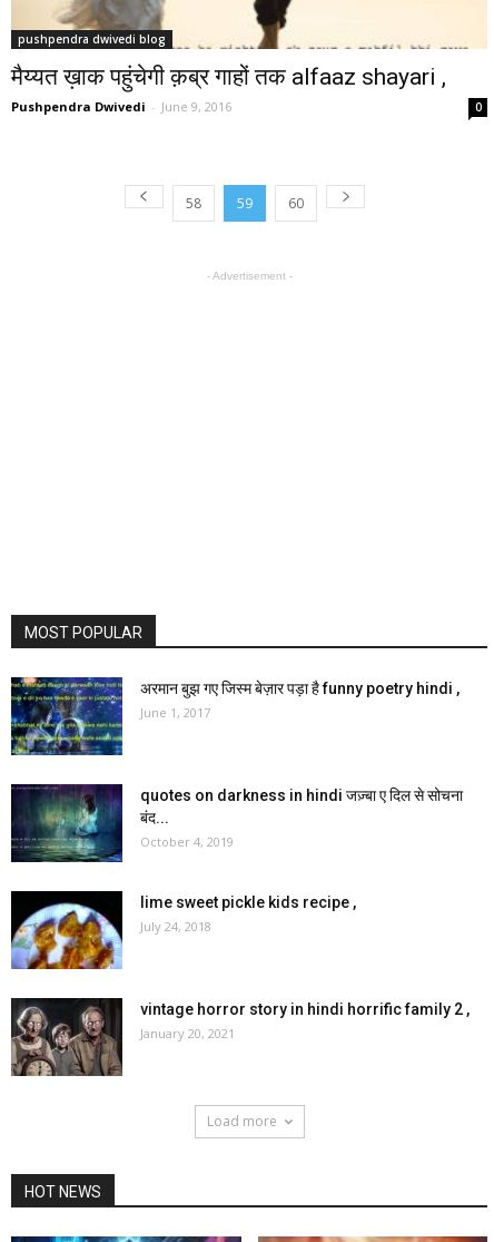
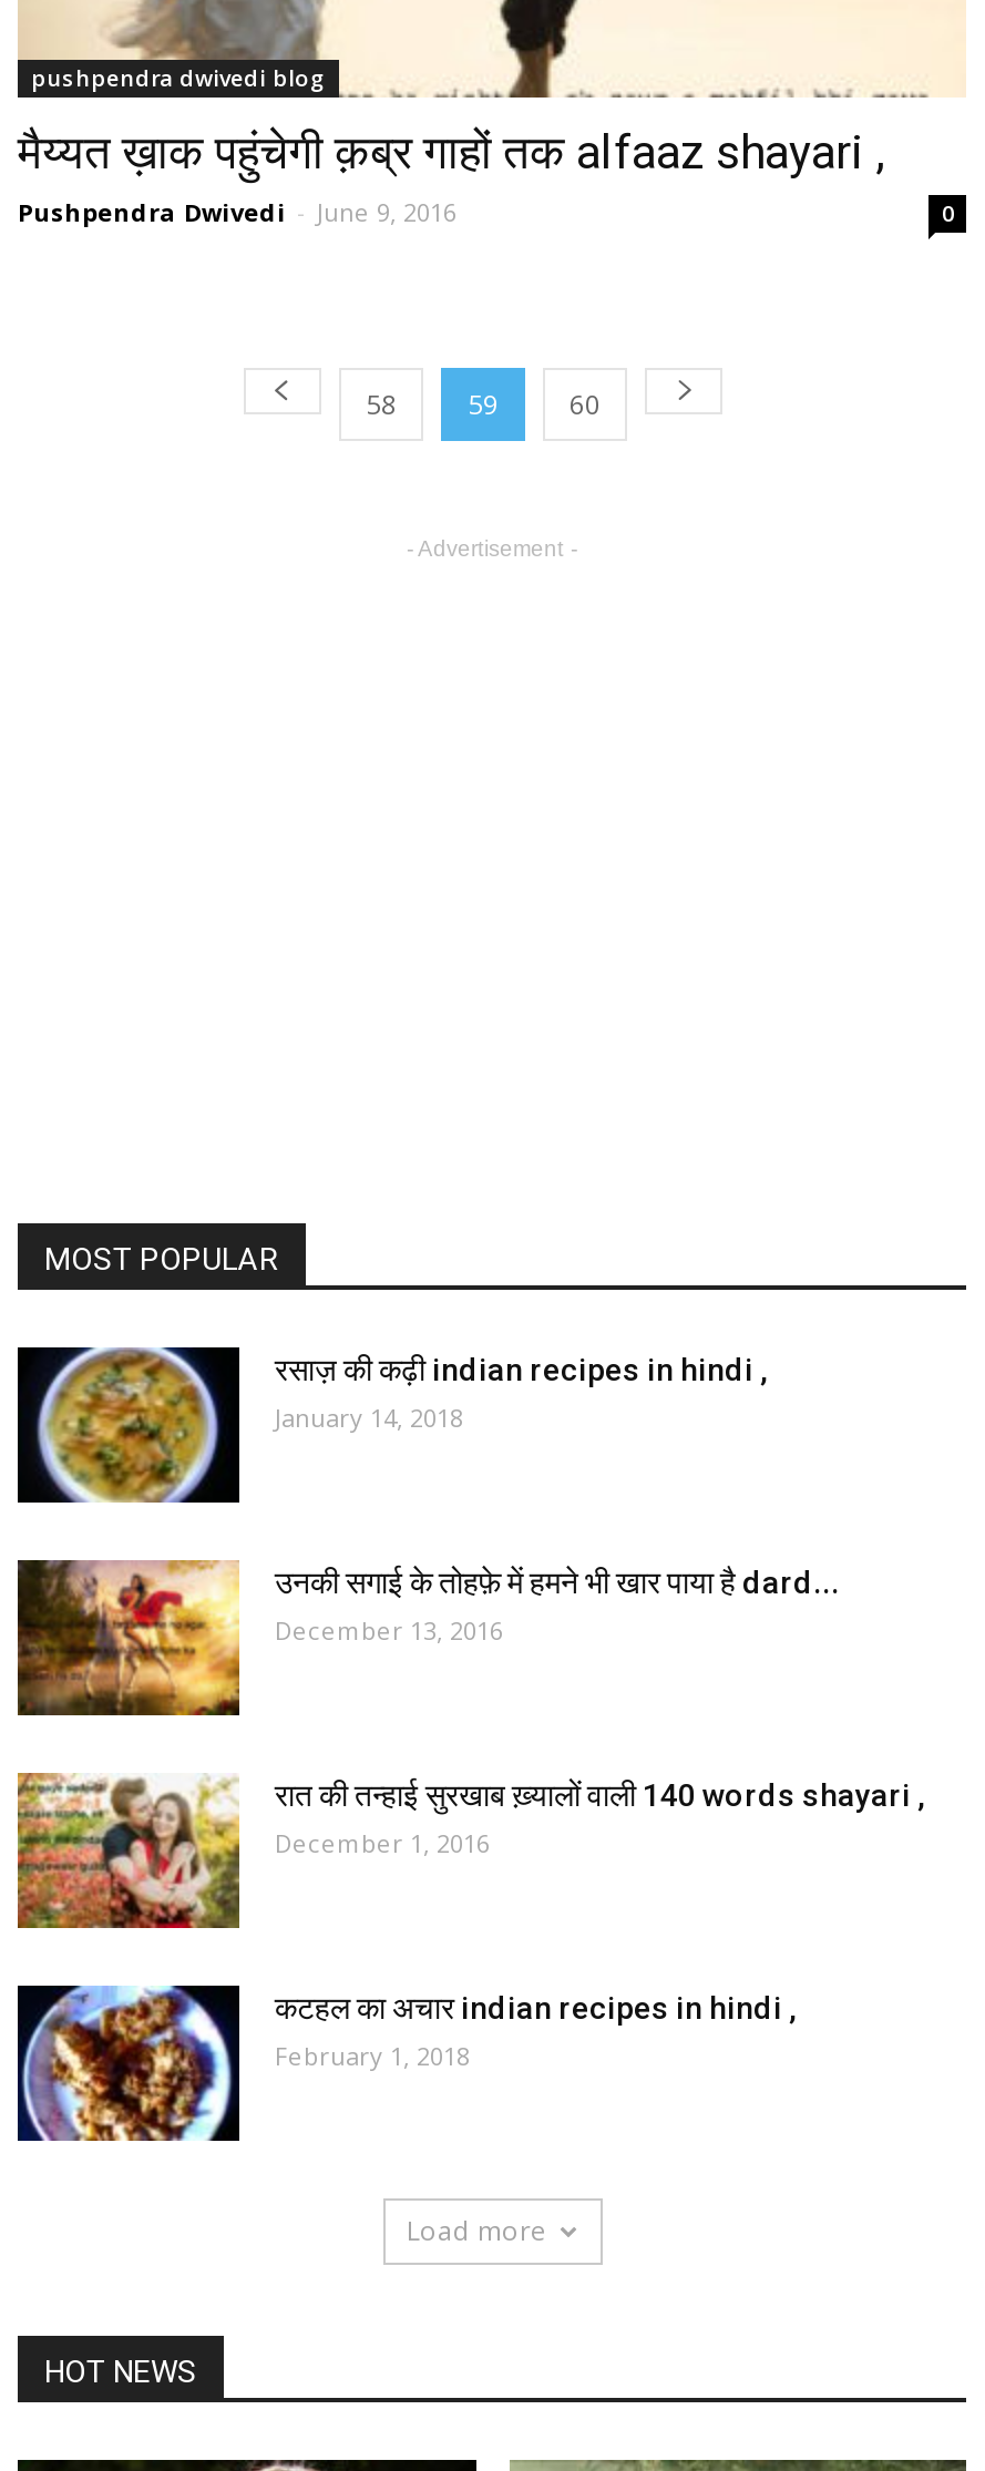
- [image]
- अरमान बुझ गए जिस्म बेज़ार पड़ा है funny poetry hindi ,
- June 1, 2017
+ [image]
+ रसाज़ की कढ़ी indian recipes in hindi ,
+ January 14, 2018

- [image]
- quotes on darkness in hindi जज़्बा ए दिल से सोचना
- बंद...
- October 4, 2019
+ [image]
+ उनकी सगाई के तोहफ़े में हमने भी खार पाया है dard...
+ December 13, 2016

- [image]
- lime sweet pickle kids recipe ,
- July 24, 2018
+ [image]
+ रात की तन्हाई सुरखाब ख़्यालों वाली 140 words shayari ,
+ December 1, 2016

- [image]
- vintage horror story in hindi horrific family 2 ,
- January 20, 2021
+ [image]
+ कटहल का अचार indian recipes in hindi ,
+ February 1, 2018
